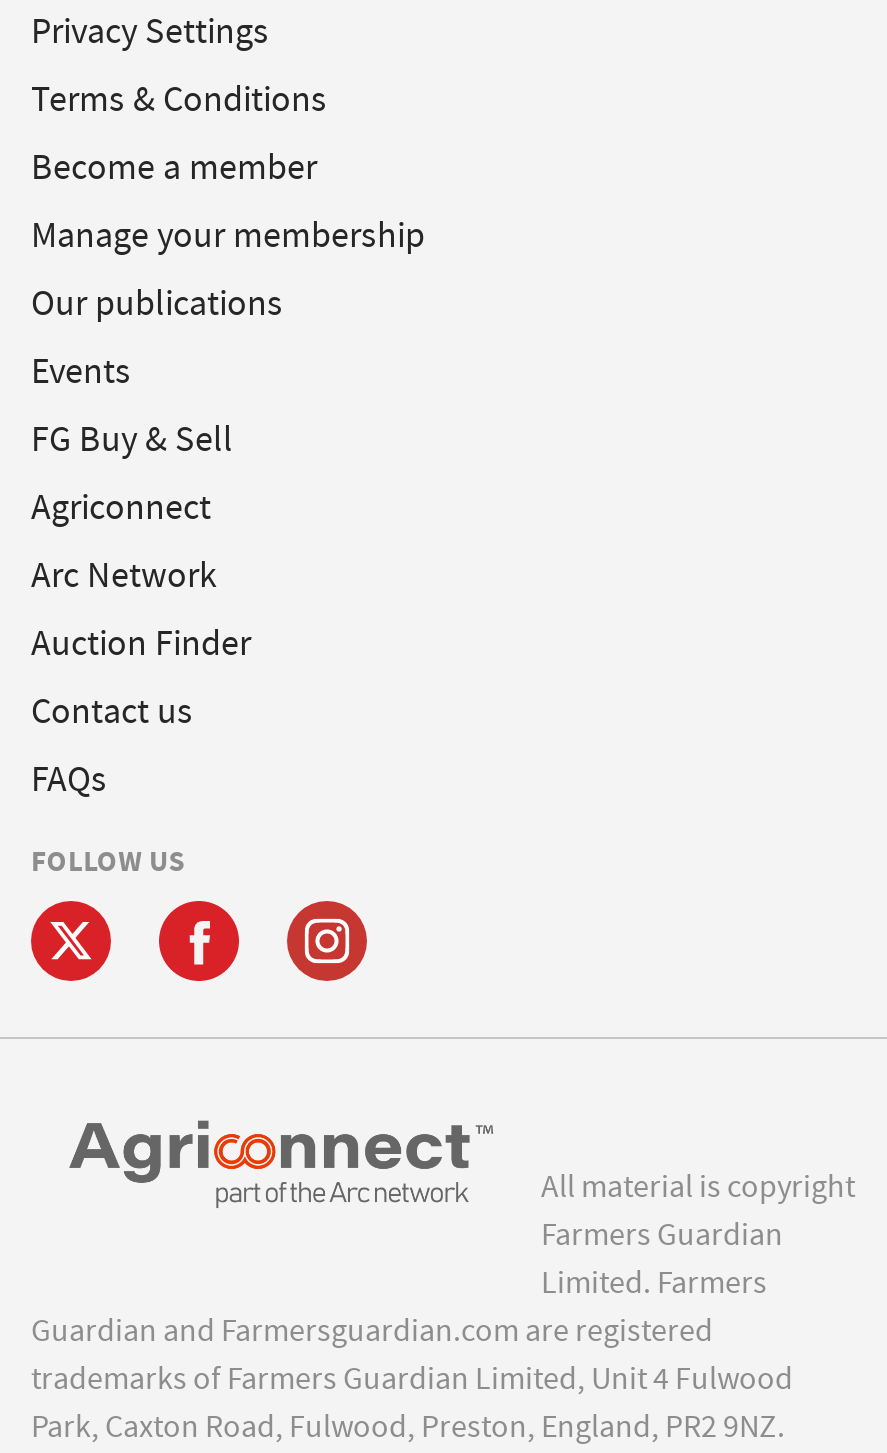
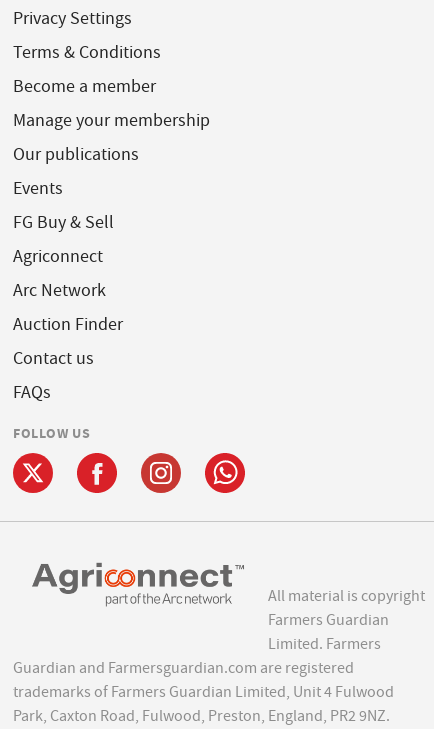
+ [image]
